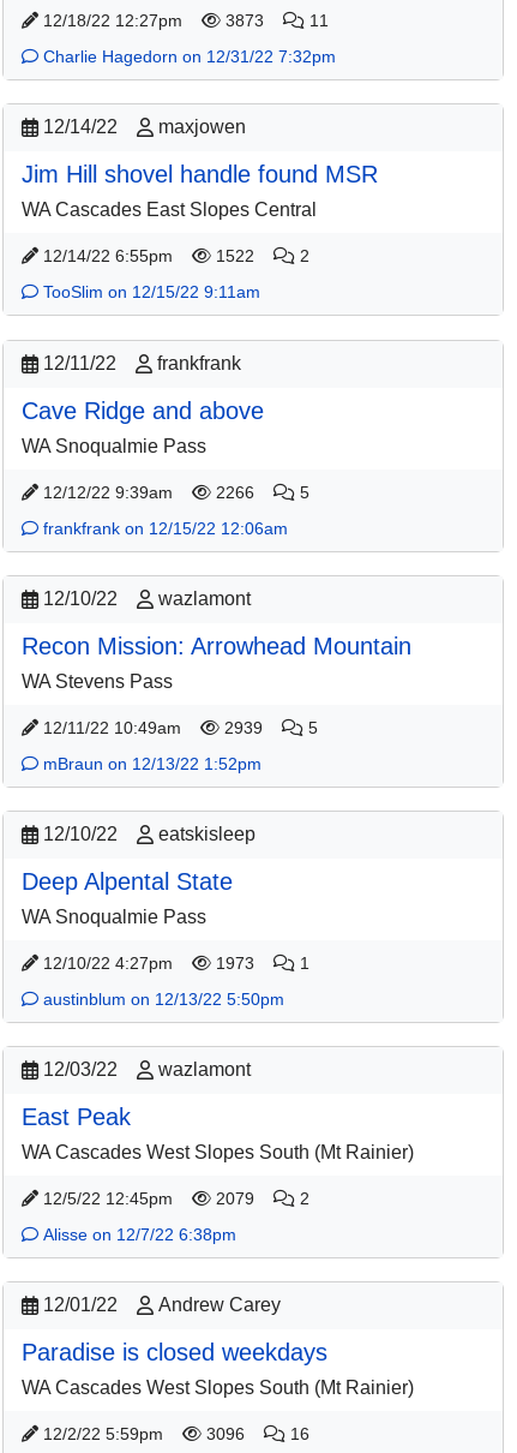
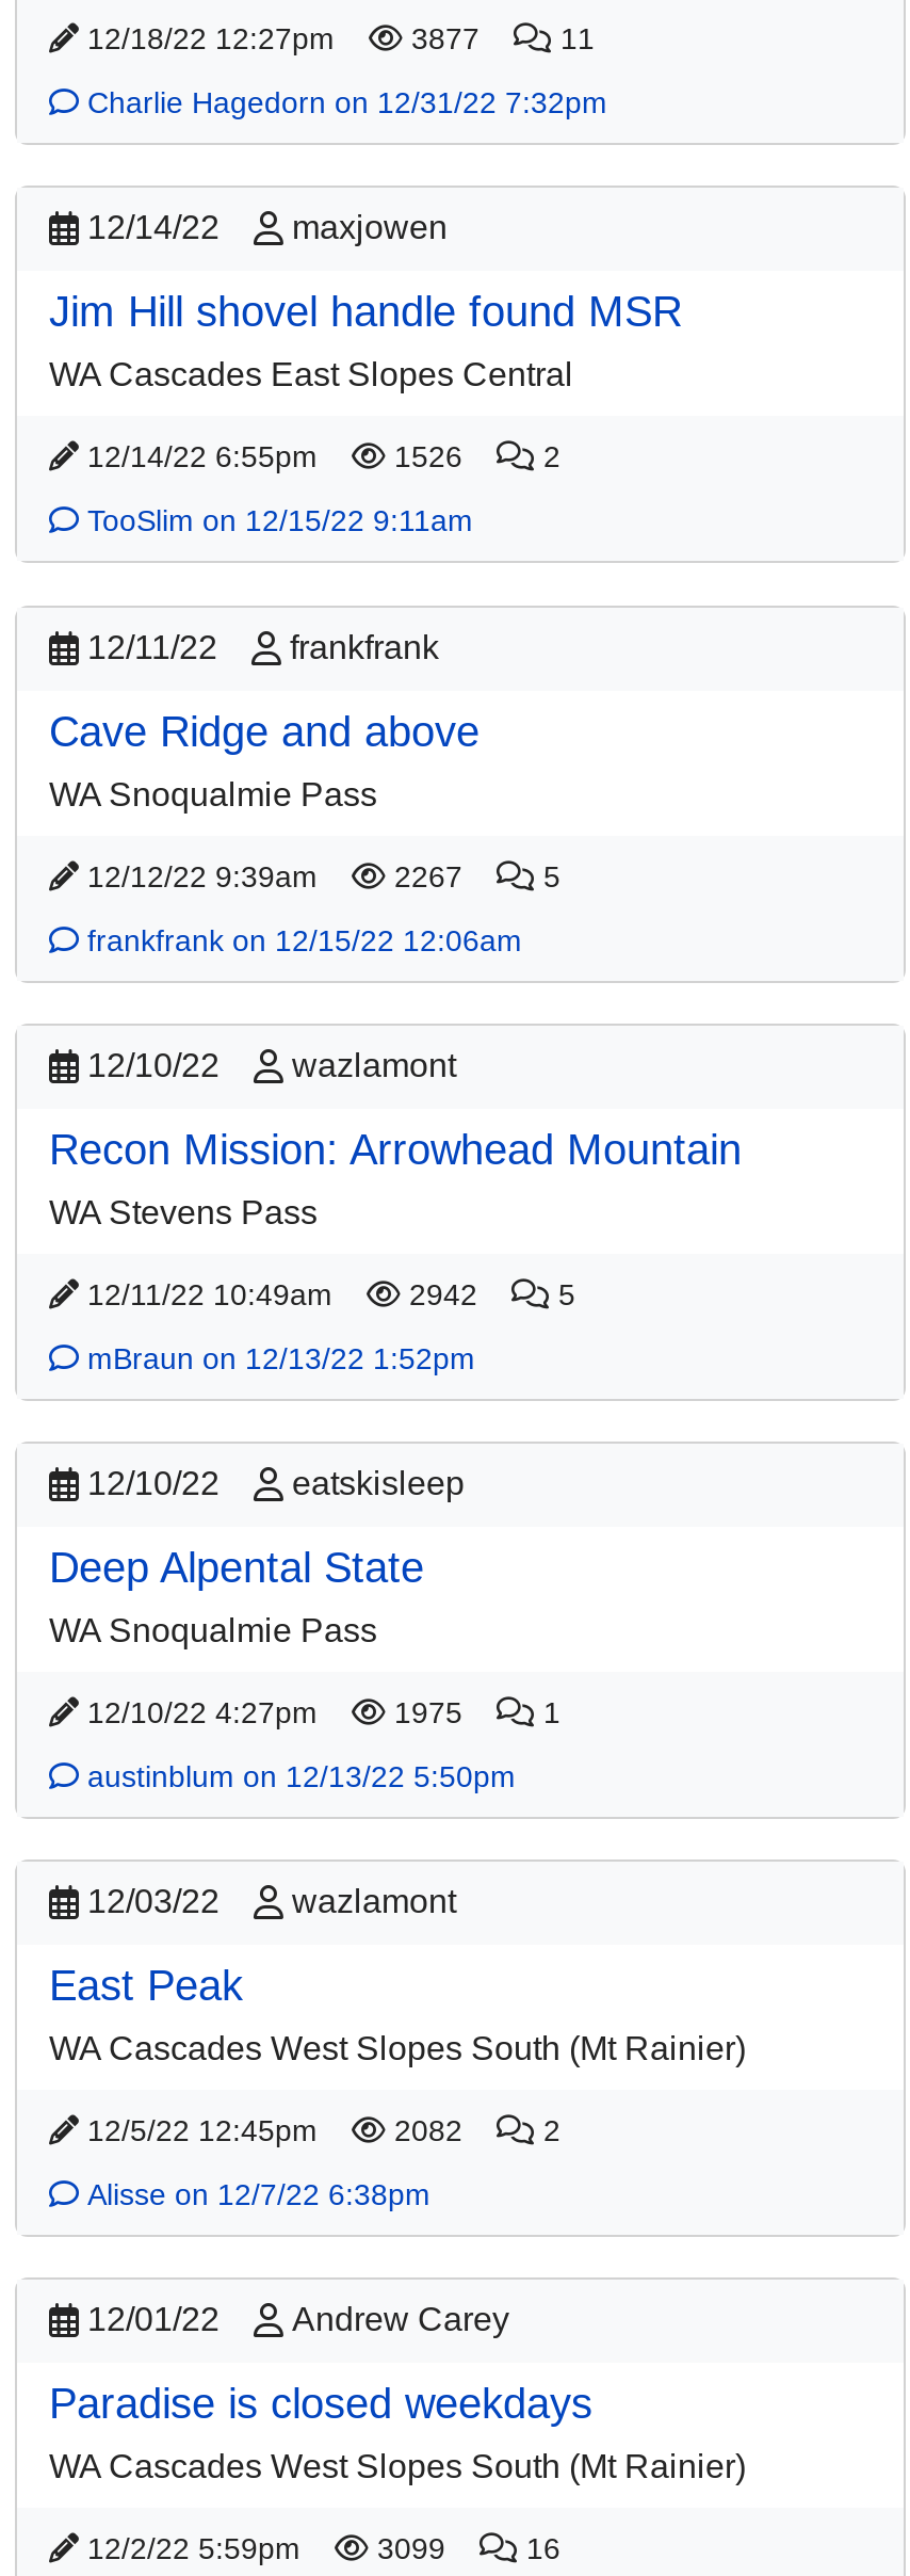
- 3873
+ 3877

- 1522
+ 1526

- 2266
+ 2267

- 2939
+ 2942

- 1973
+ 1975

- 2079
+ 2082

- 3096
+ 3099
